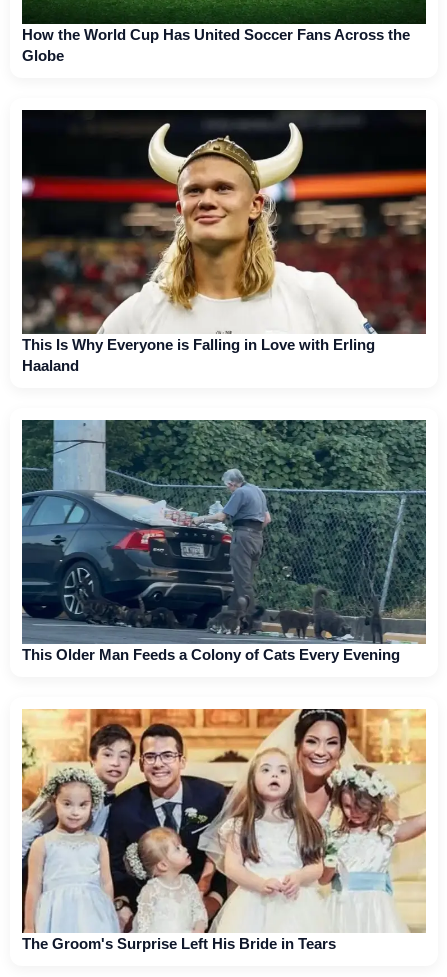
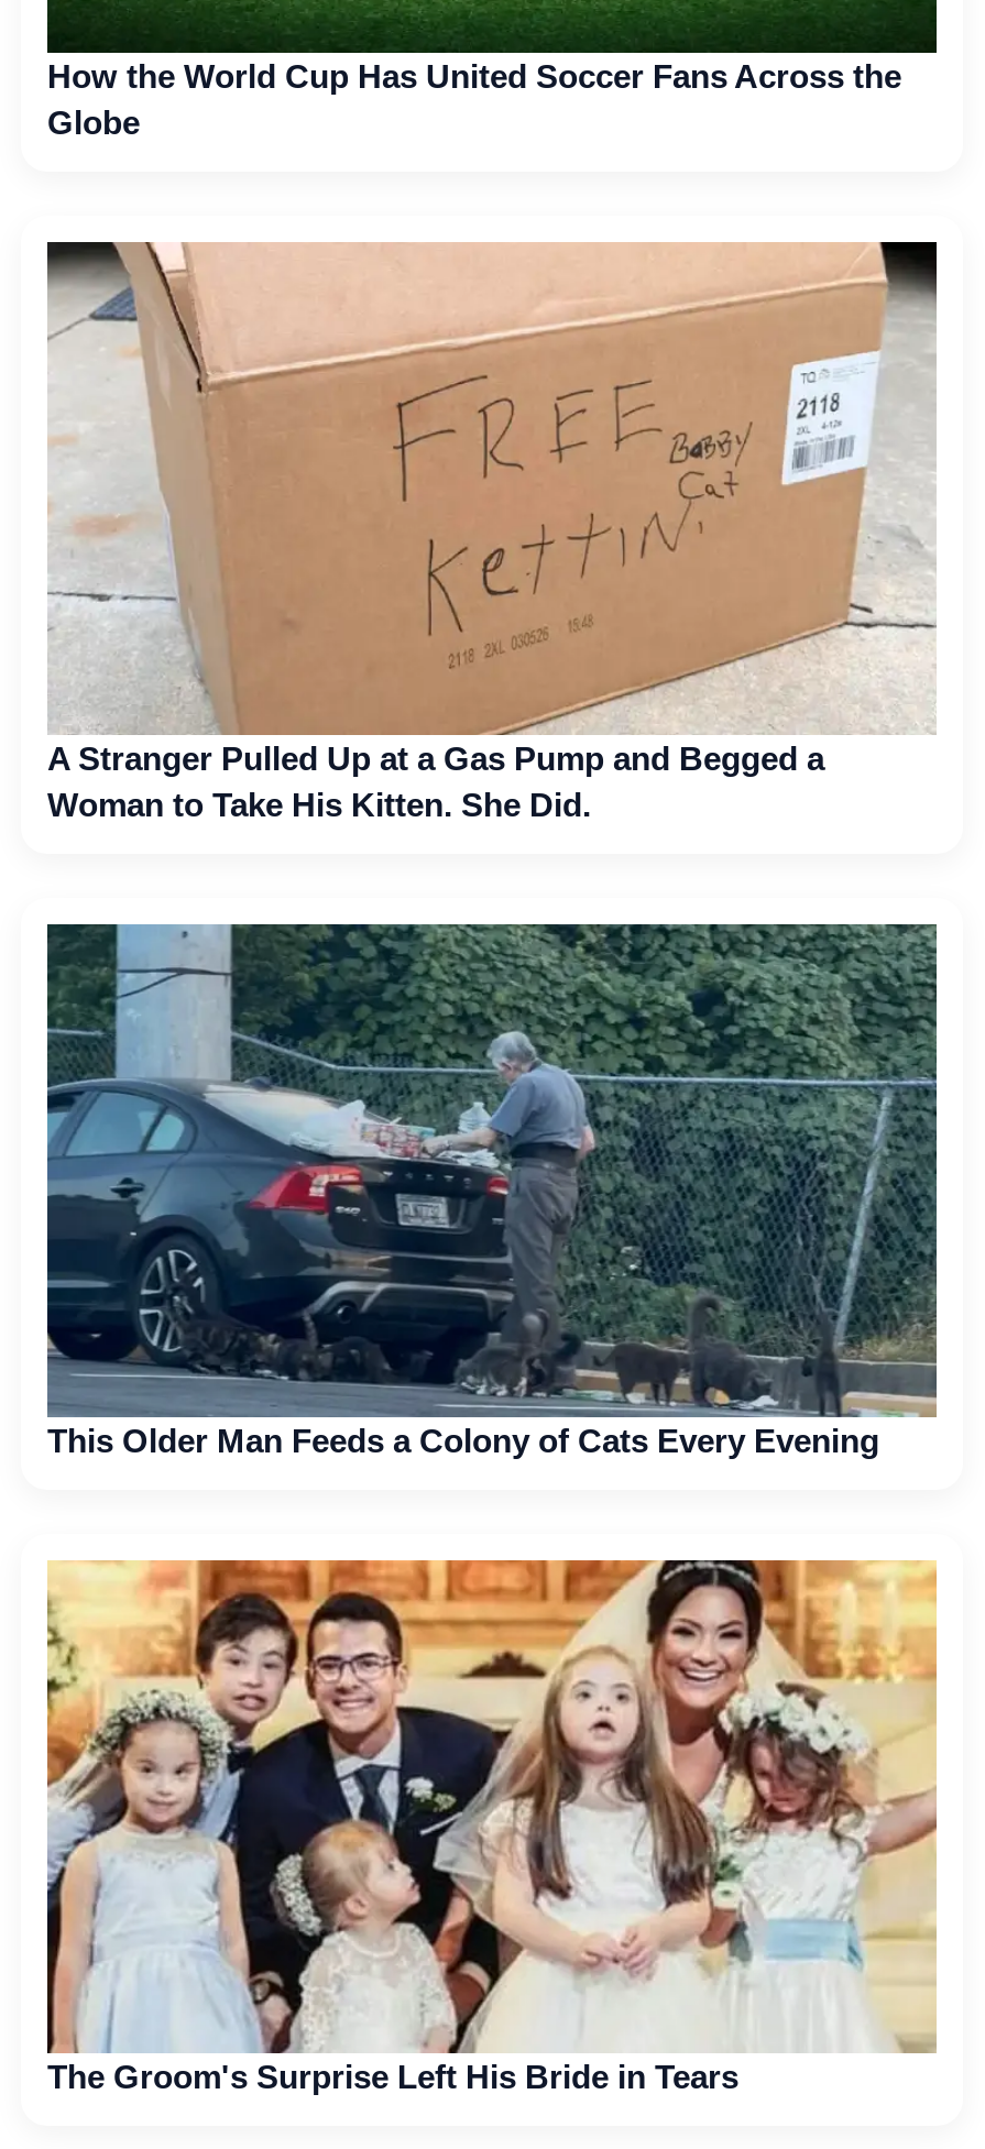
- [image]
- This Is Why Everyone is Falling in Love with Erling
- Haaland
+ [image]
+ A Stranger Pulled Up at a Gas Pump and Begged a
+ Woman to Take His Kitten. She Did.
